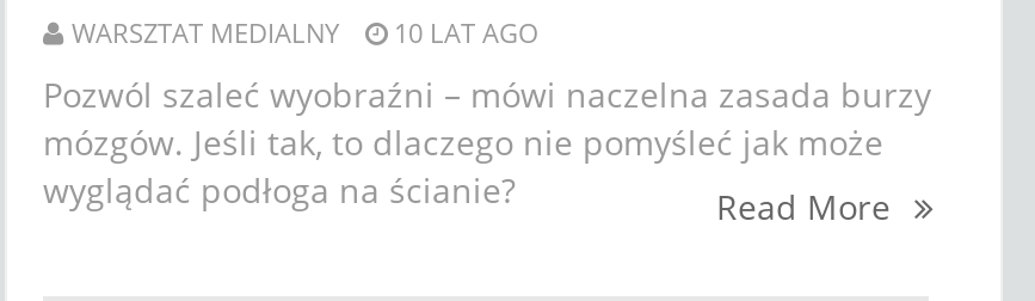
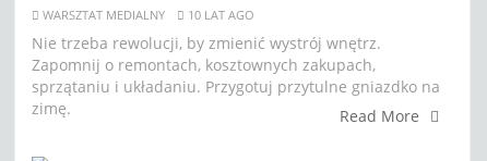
- Pozwól szaleć wyobraźni – mówi naczelna zasada burzy
- mózgów. Jeśli tak, to dlaczego nie pomyśleć jak może
- wyglądać podłoga na ścianie?
+ Nie trzeba rewolucji, by zmienić wystrój wnętrz.
+ Zapomnij o remontach, kosztownych zakupach,
+ sprzątaniu i układaniu. Przygotuj przytulne gniazdko na
+ zimę.
